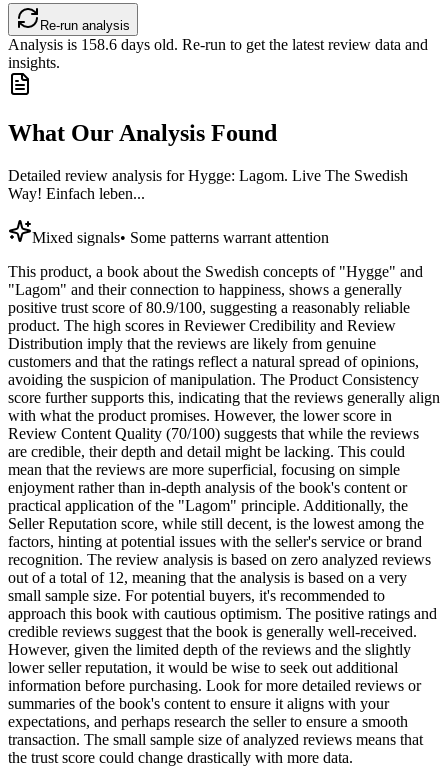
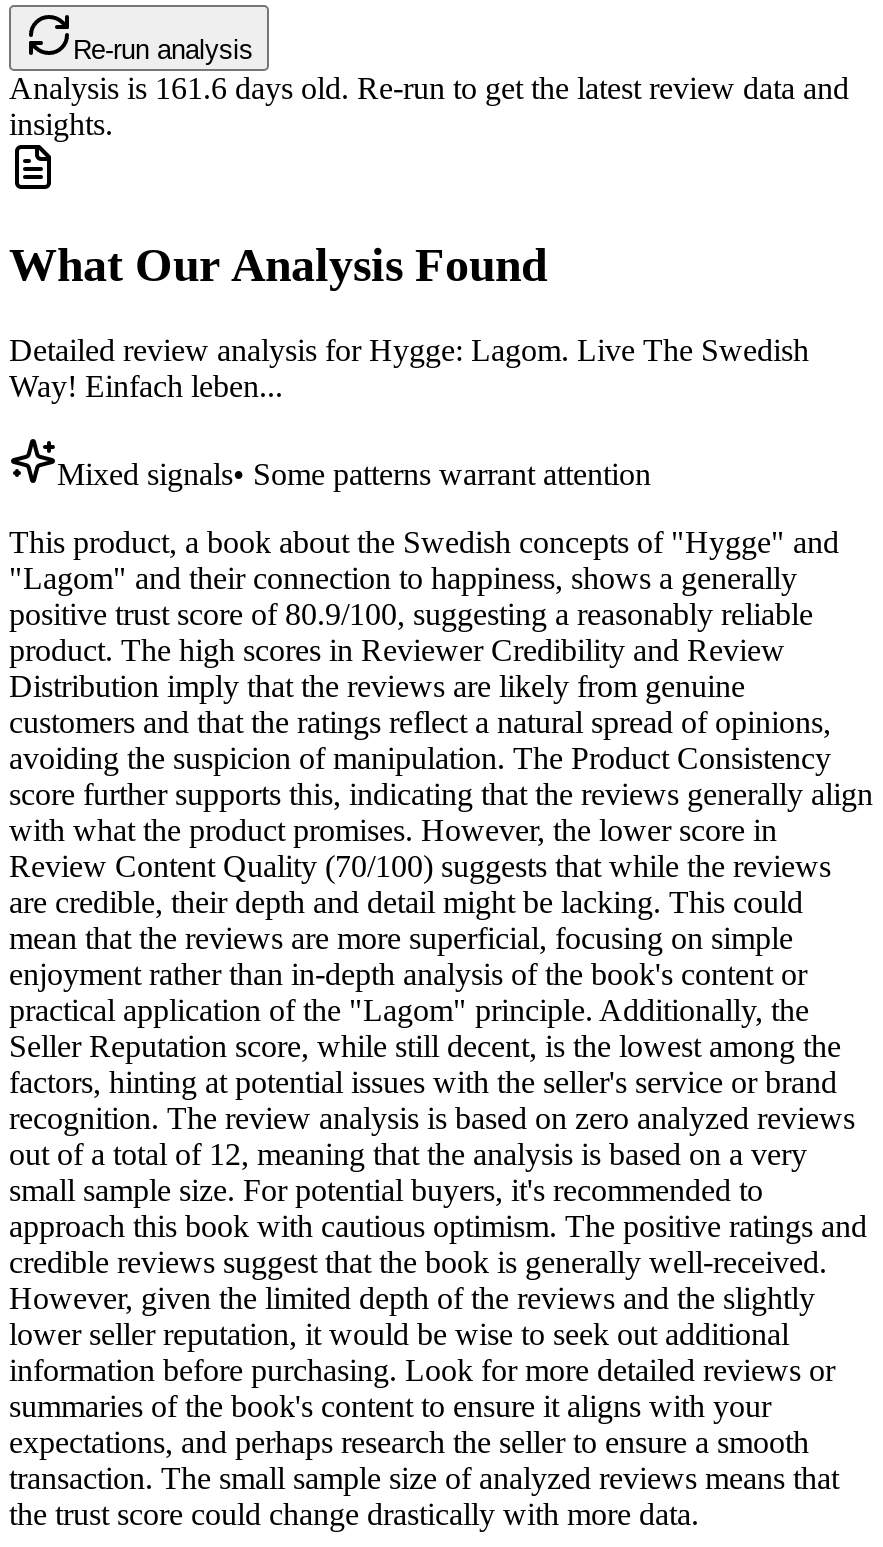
- Analysis is158.6days old. Re-run to get the latest review data and
+ Analysis is161.6days old. Re-run to get the latest review data and
